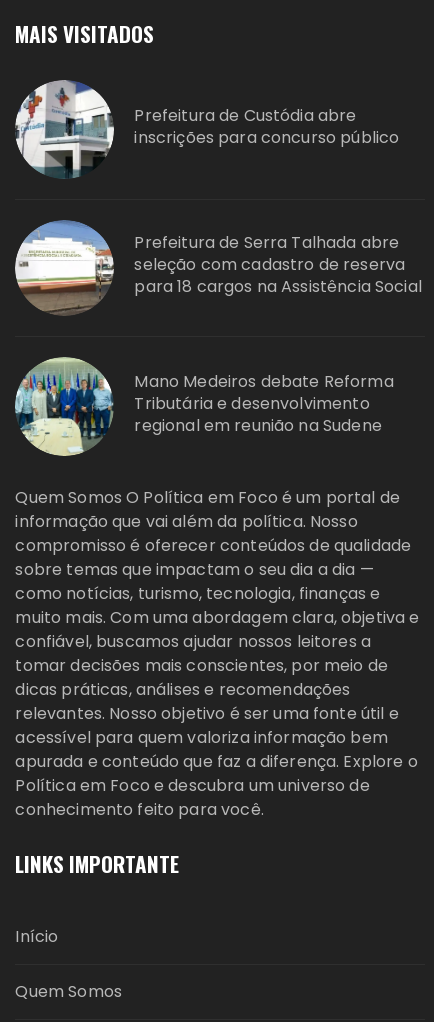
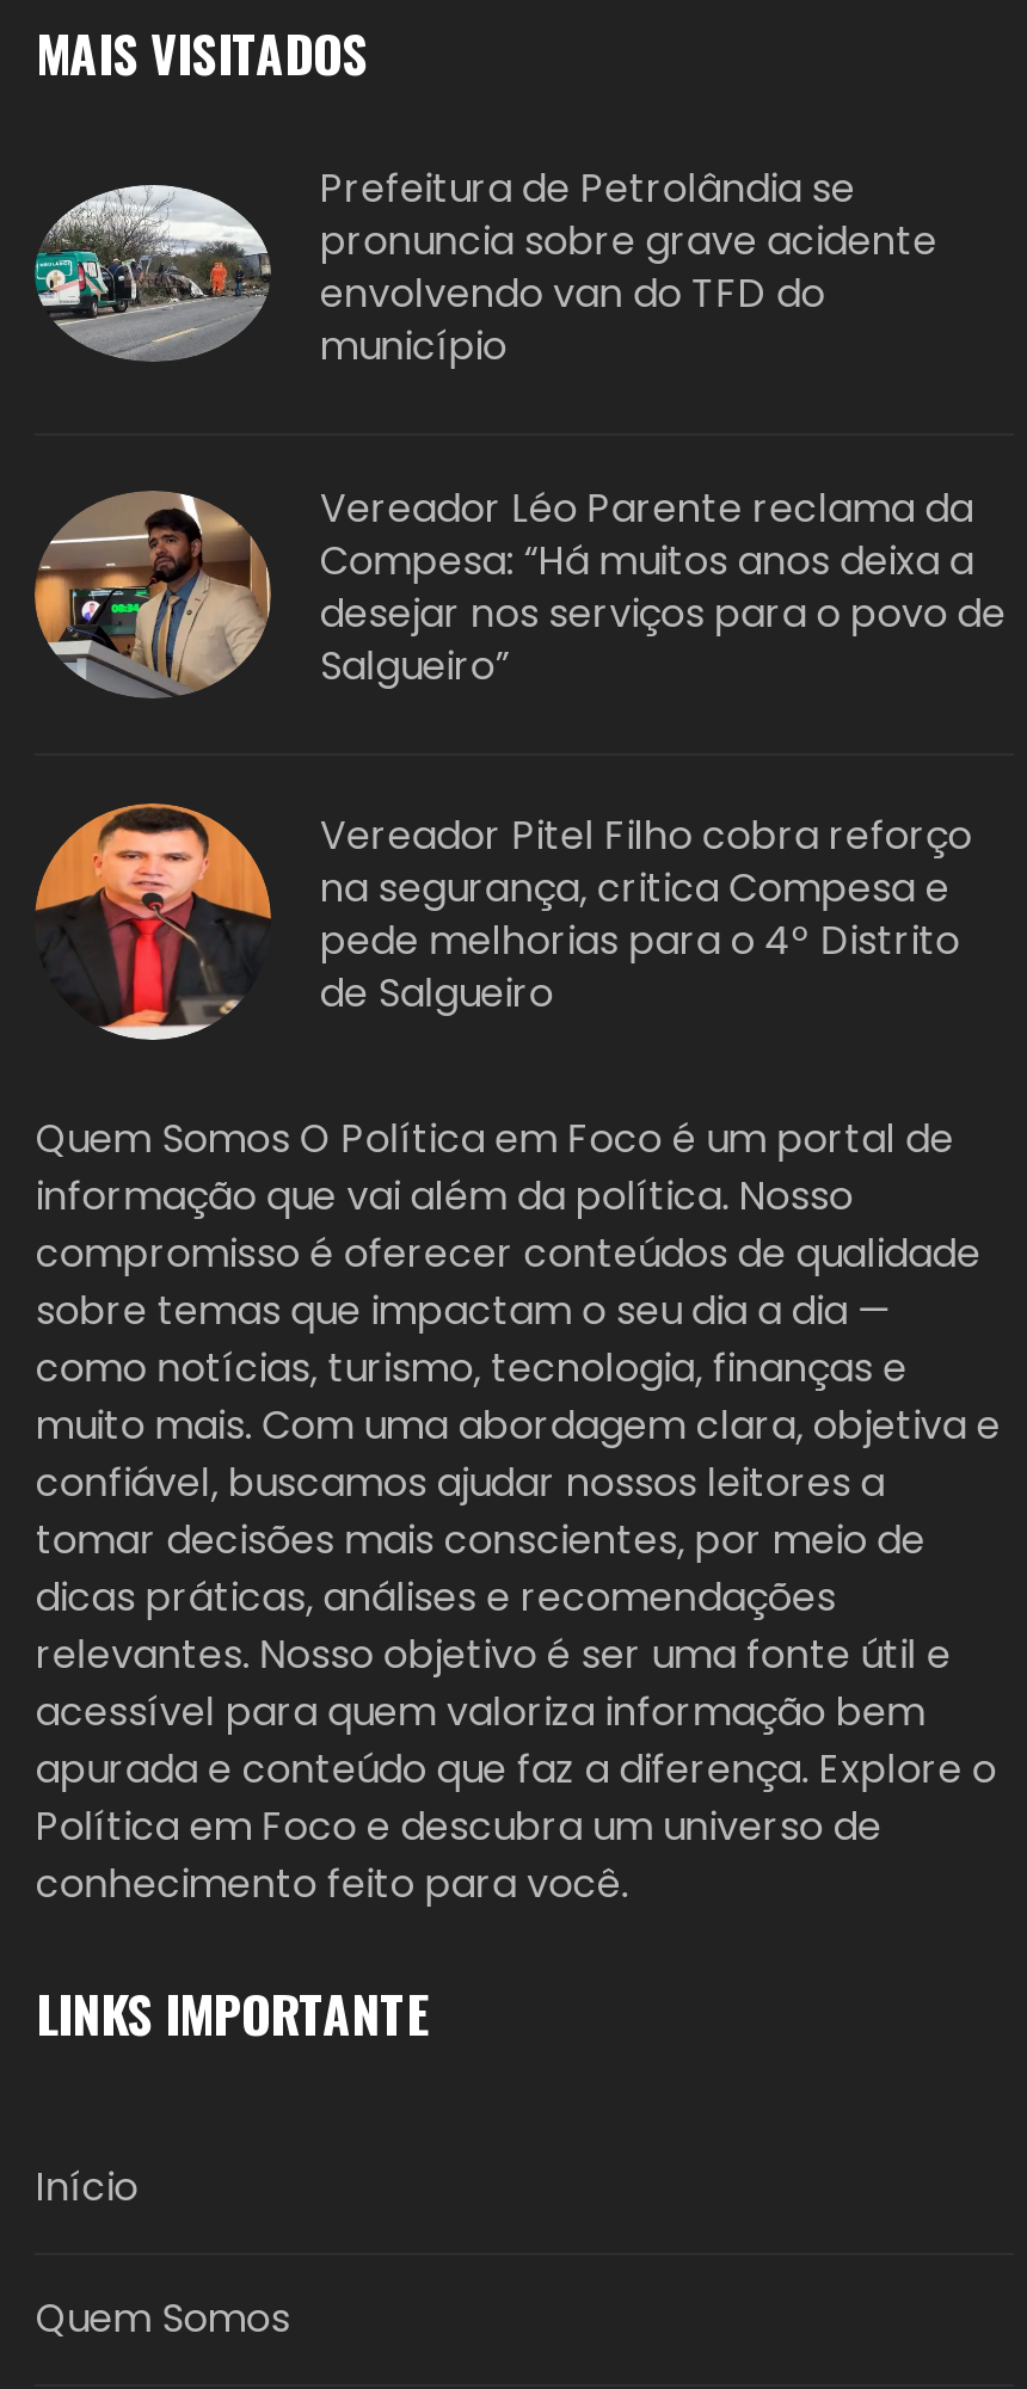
- [image]
- Prefeitura de Custódia abre
- inscrições para concurso público
+ [image]
+ Prefeitura de Petrolândia se
+ pronuncia sobre grave acidente
+ envolvendo van do TFD do
+ município

- [image]
- Prefeitura de Serra Talhada abre
- seleção com cadastro de reserva
- para 18 cargos na Assistência Social
+ [image]
+ Vereador Léo Parente reclama da
+ Compesa: “Há muitos anos deixa a
+ desejar nos serviços para o povo de
+ Salgueiro”

- [image]
- Mano Medeiros debate Reforma
- Tributária e desenvolvimento
- regional em reunião na Sudene
+ [image]
+ Vereador Pitel Filho cobra reforço
+ na segurança, critica Compesa e
+ pede melhorias para o 4º Distrito
+ de Salgueiro
